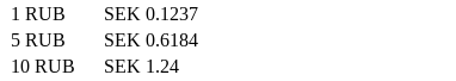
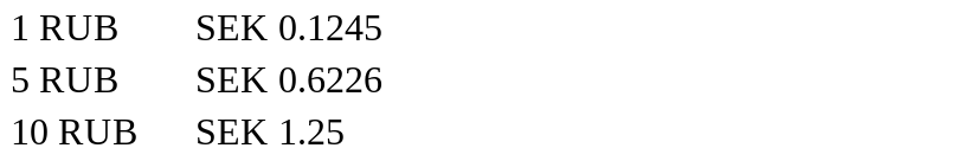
- 1 RUB SEK 0.1237
+ 1 RUB SEK 0.1245

- 5 RUB SEK 0.6184
+ 5 RUB SEK 0.6226

- 10 RUB SEK 1.24
+ 10 RUB SEK 1.25
